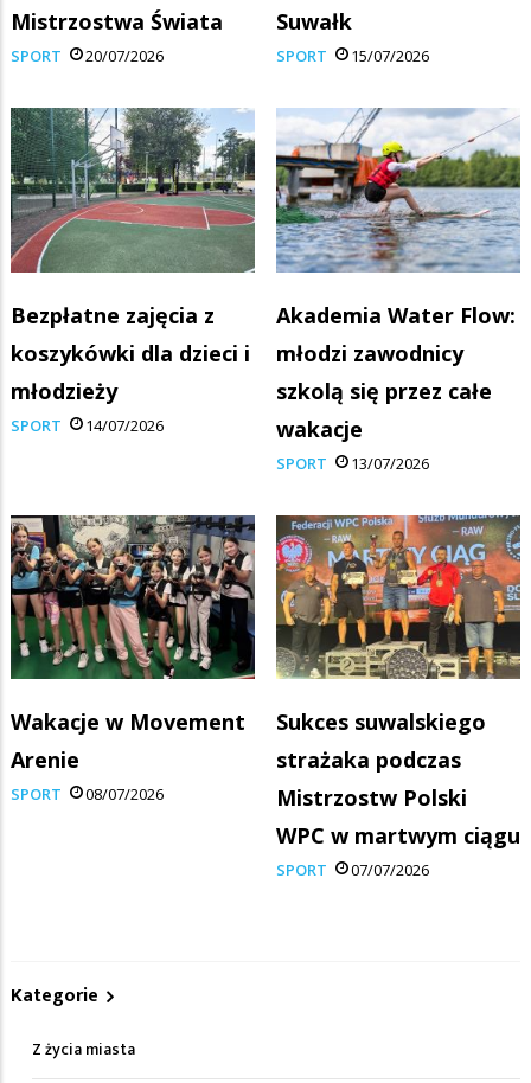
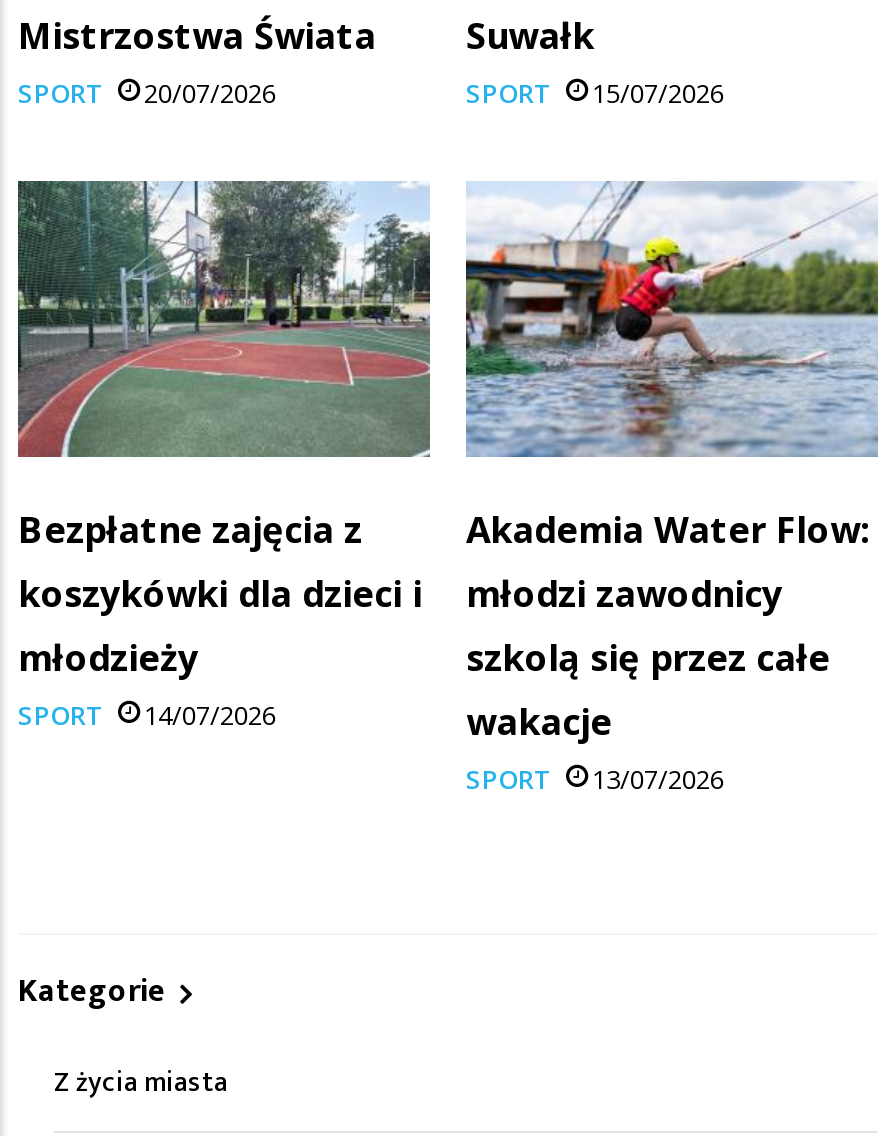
- [image]
- Wakacje w Movement
- Arenie
- SPORT
- 08/07/2026

- [image]
- Sukces suwalskiego
- strażaka podczas
- Mistrzostw Polski
- WPC w martwym ciągu
- SPORT
- 07/07/2026
